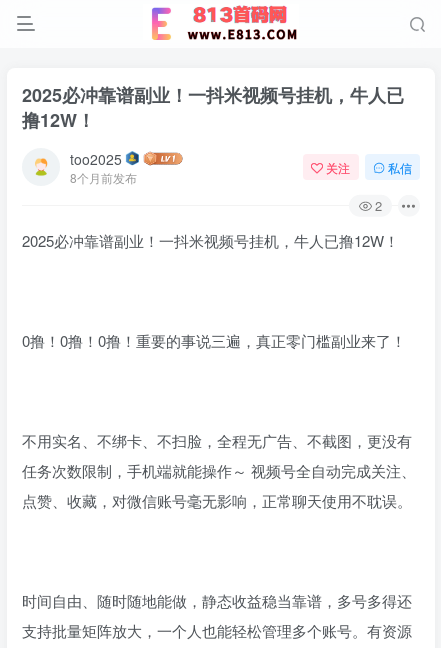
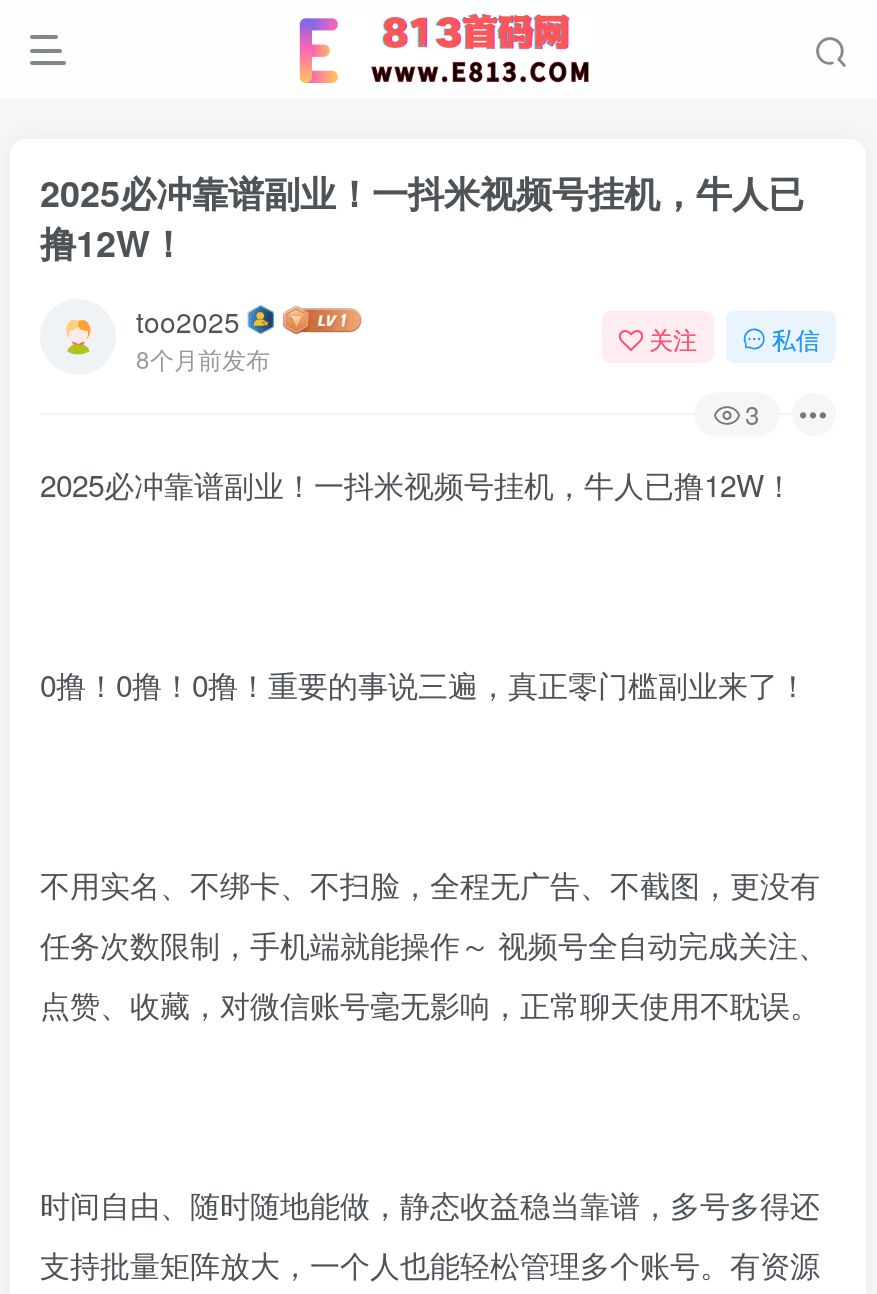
- 2
+ 3
